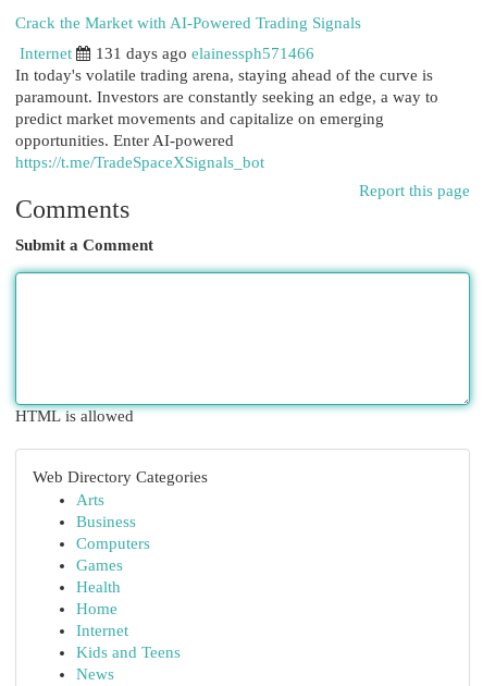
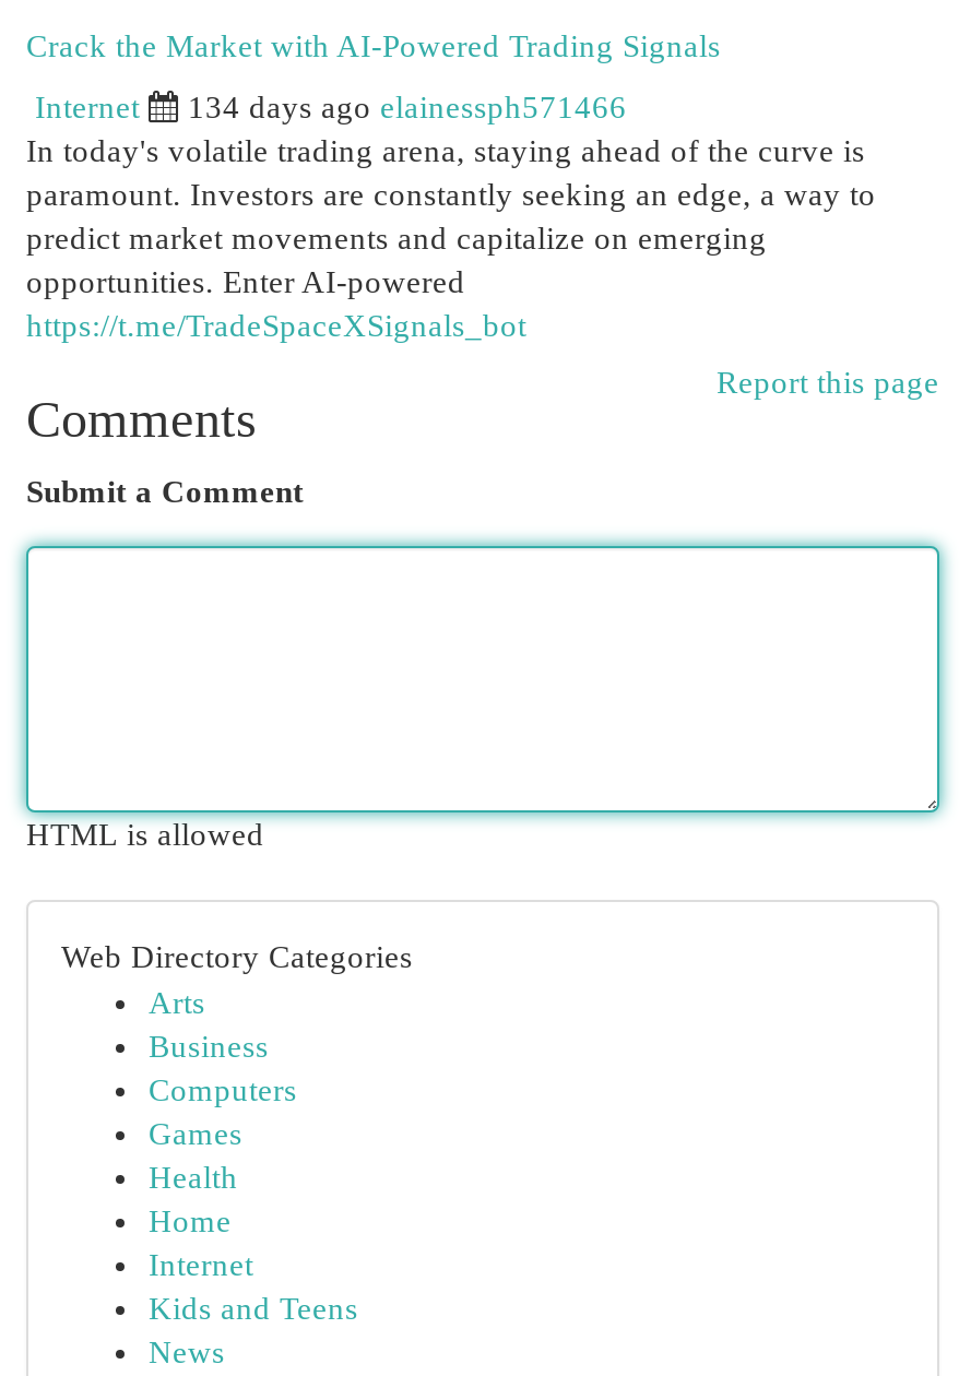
- 131 days ago elainessph571466
+ 134 days ago elainessph571466
